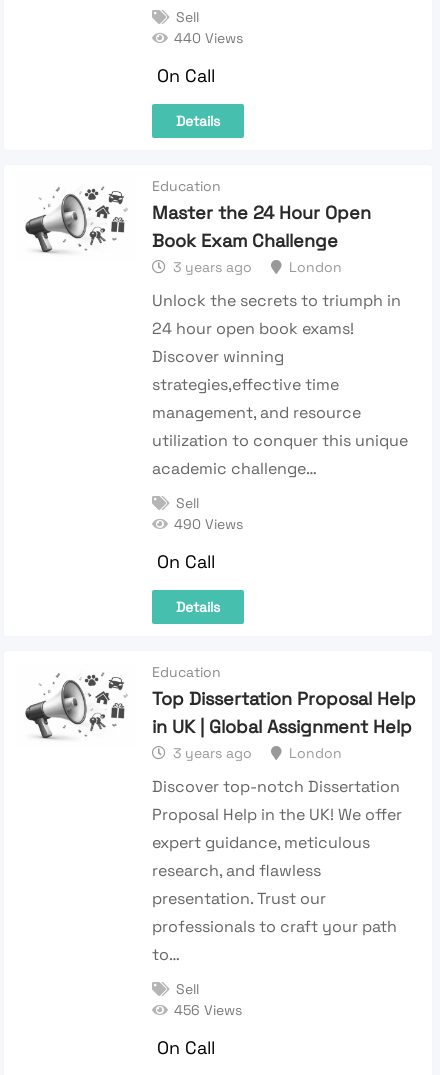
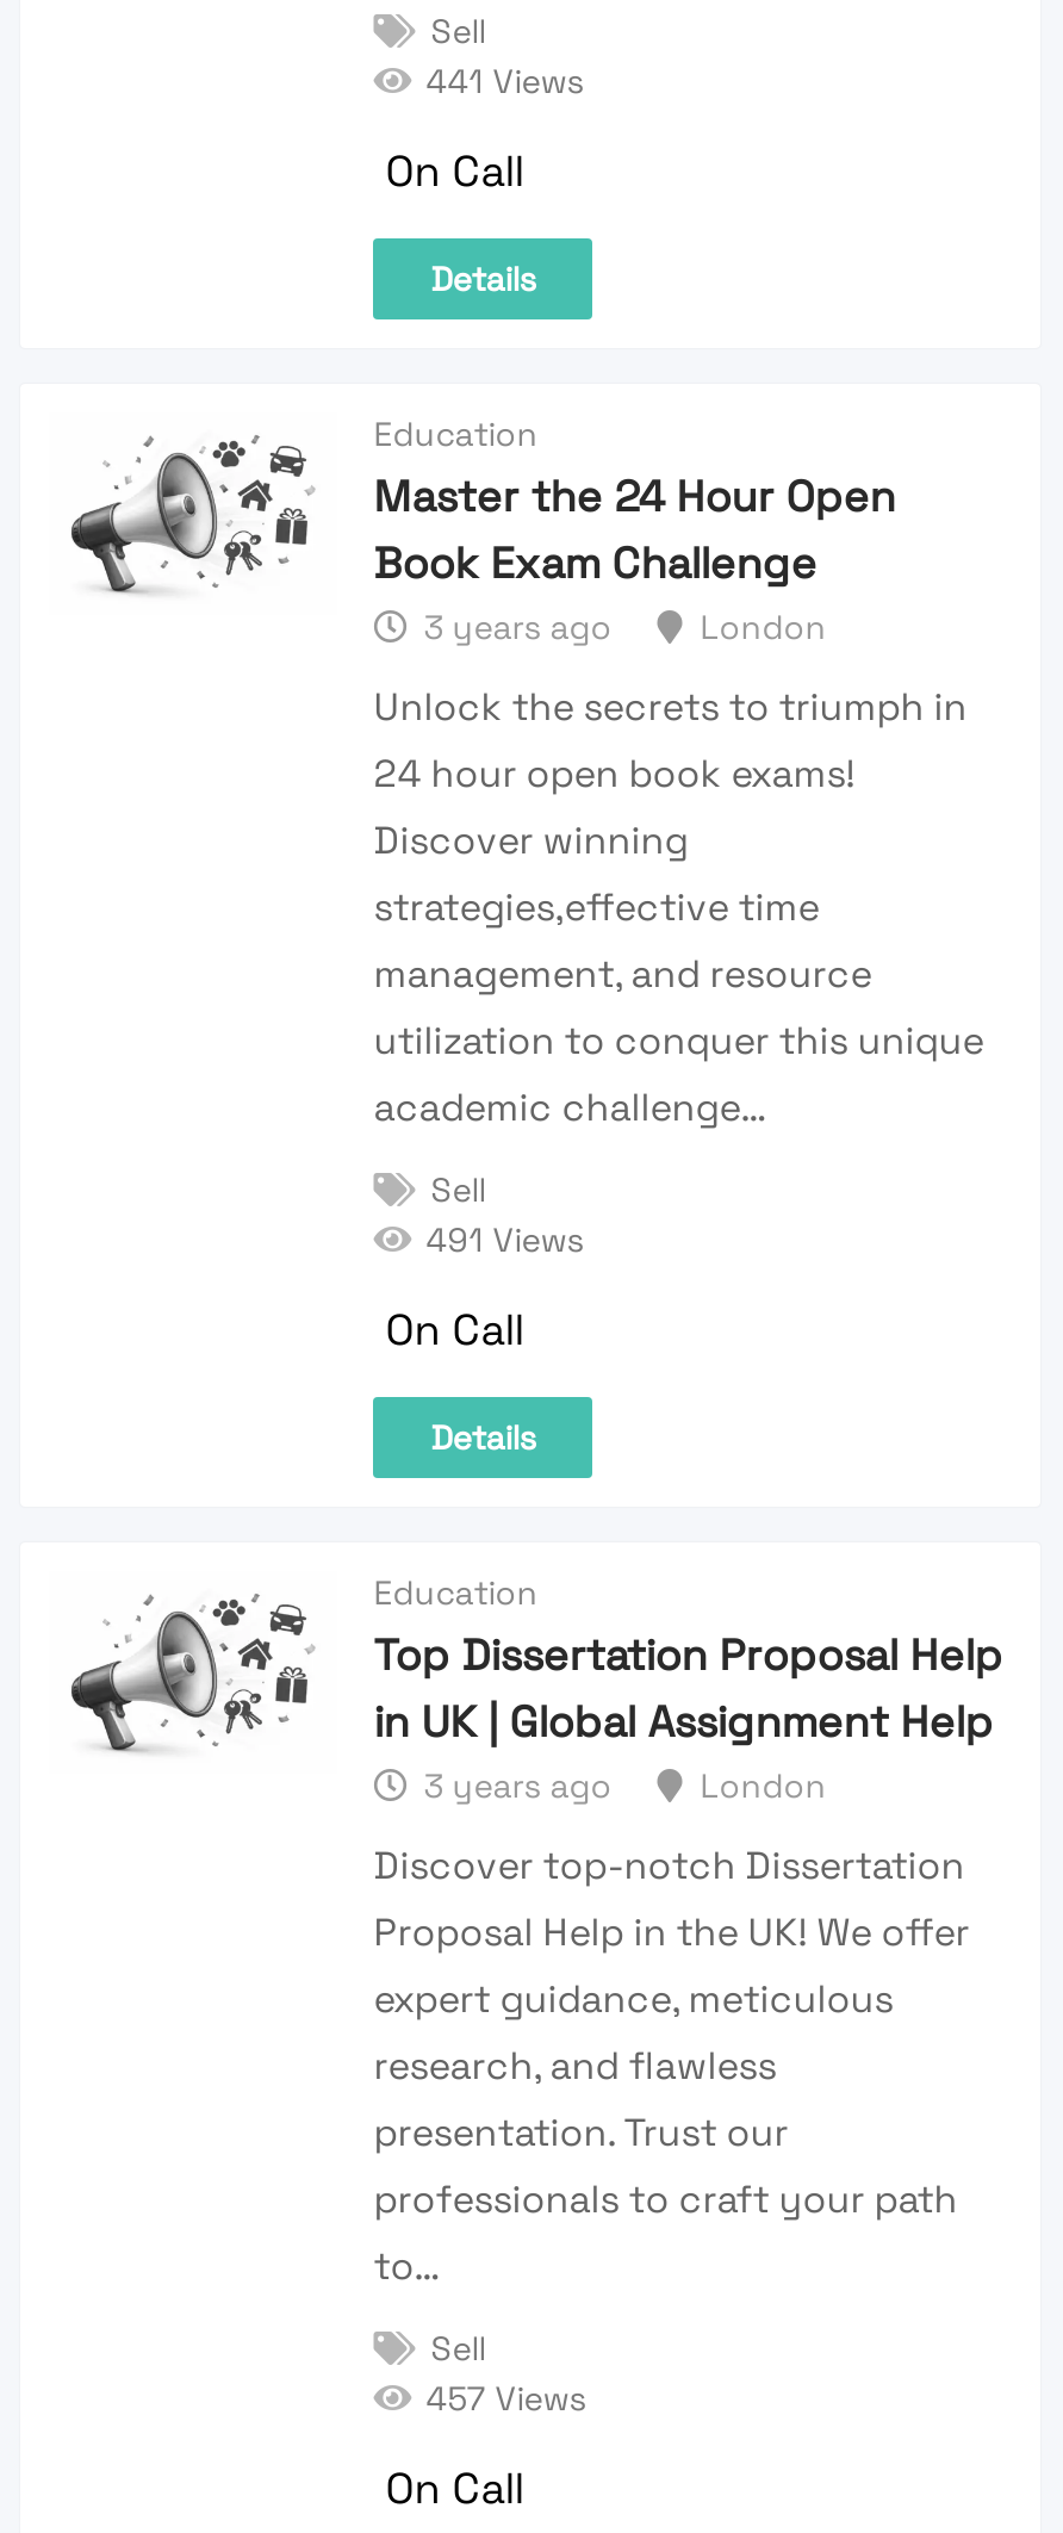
- 440 Views
+ 441 Views

- 490 Views
+ 491 Views

- 456 Views
+ 457 Views
